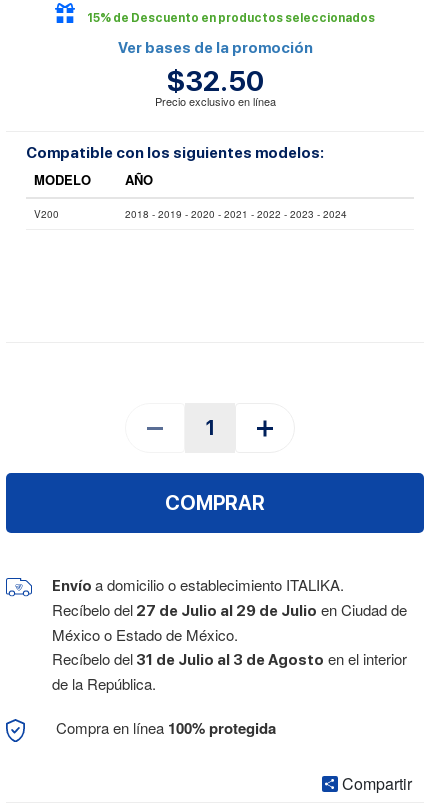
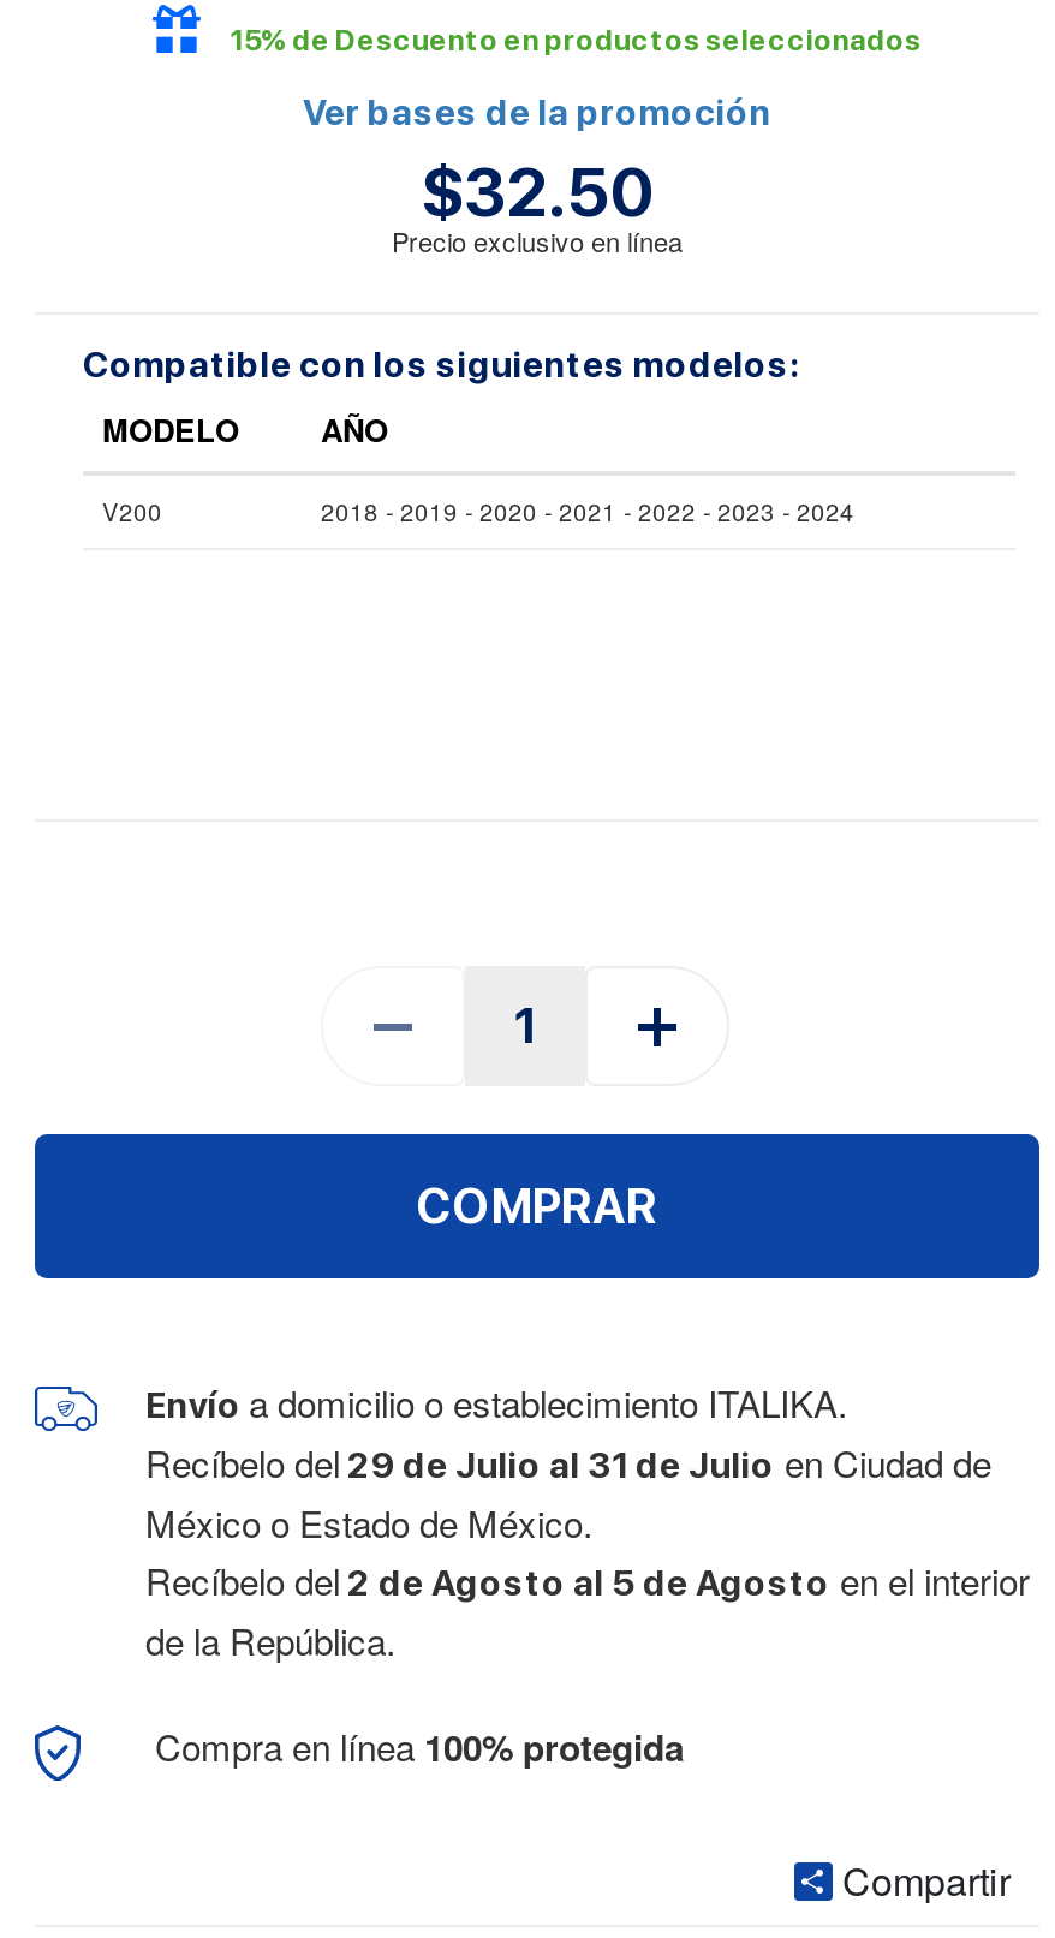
- Recíbelo del 27 de Julio al 29 de Julio en Ciudad de
+ Recíbelo del 29 de Julio al 31 de Julio en Ciudad de

- Recíbelo del 31 de Julio al 3 de Agosto en el interior
+ Recíbelo del 2 de Agosto al 5 de Agosto en el interior
